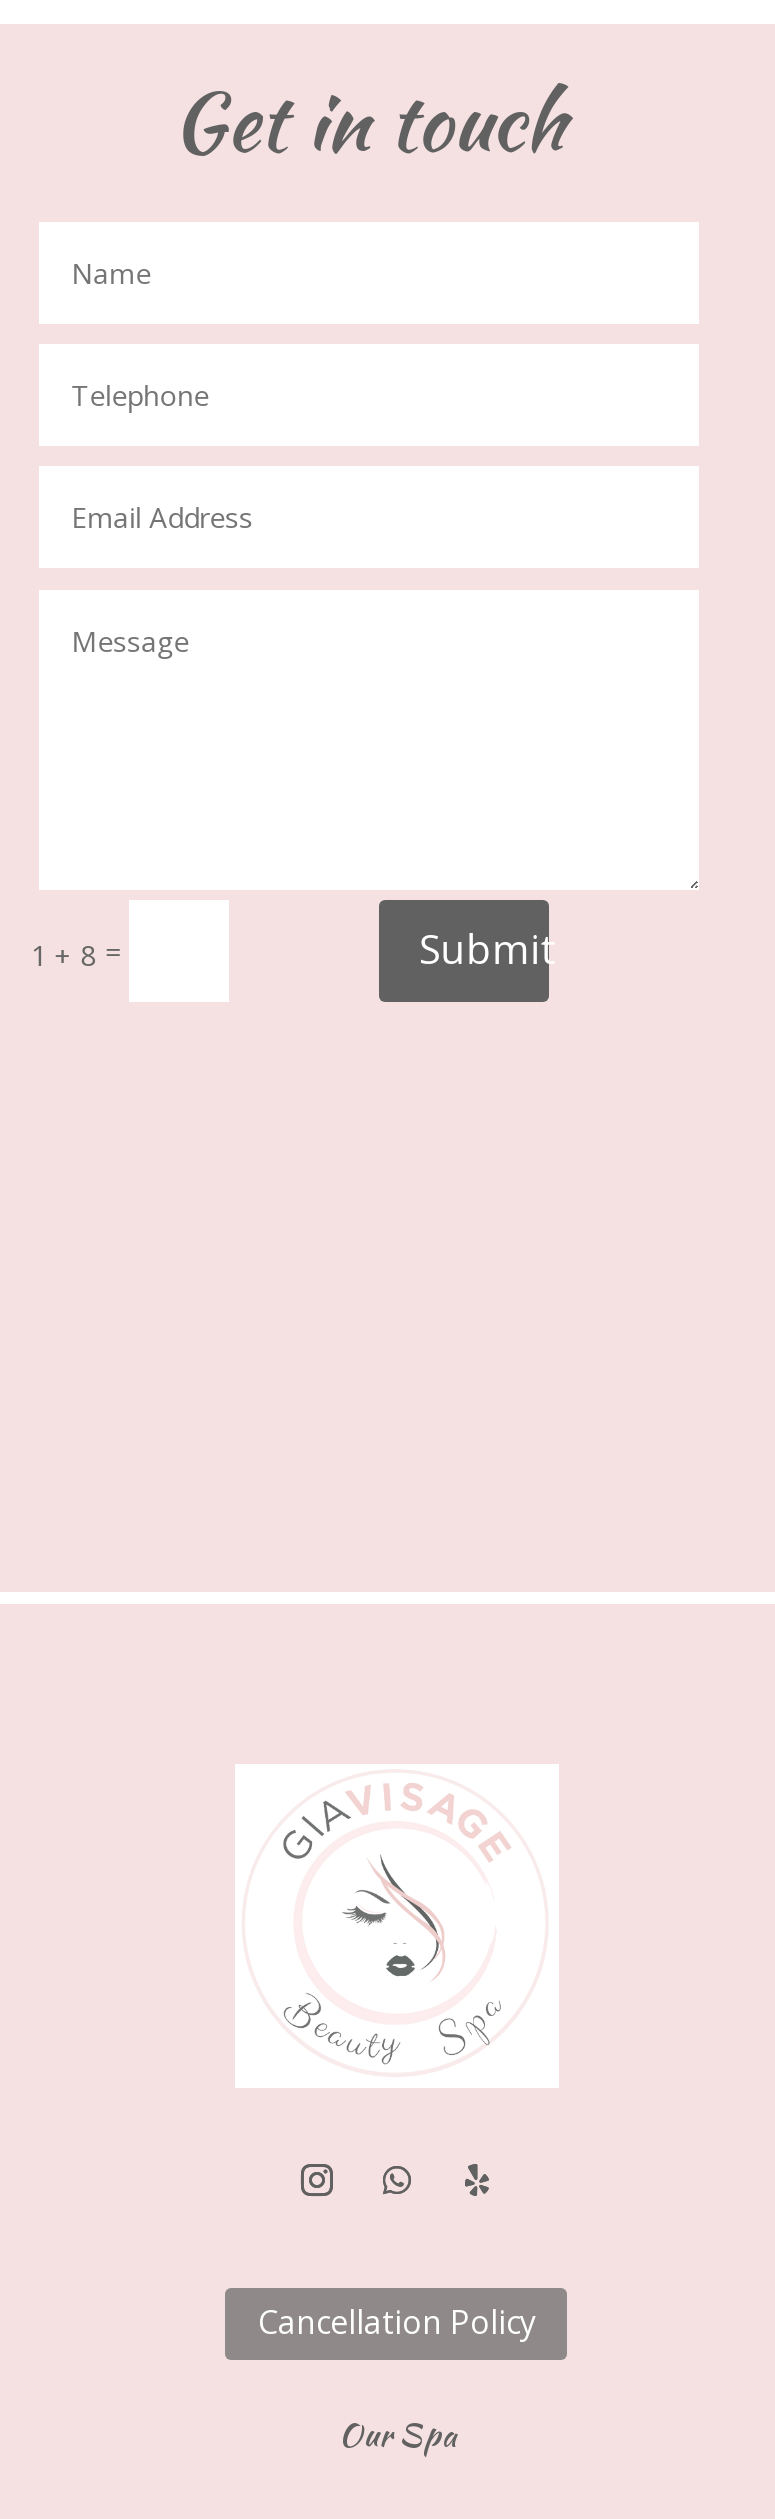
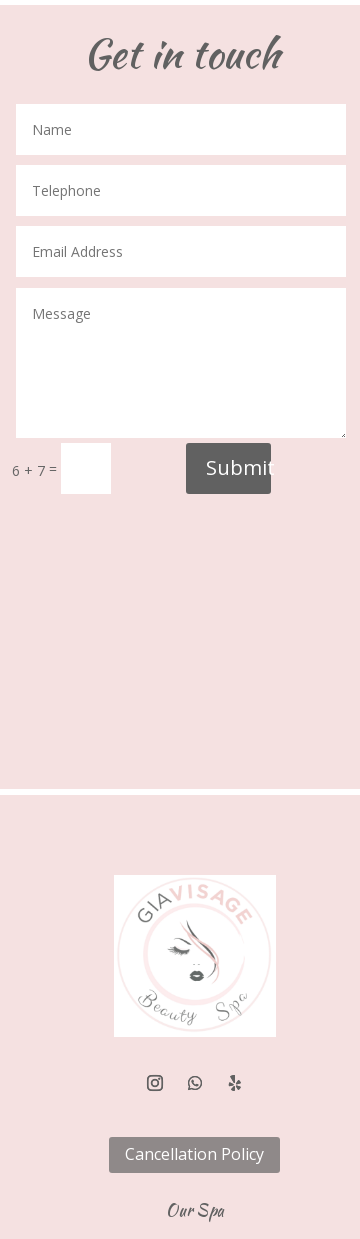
- 1 + 8 =
+ 6 + 7 =
